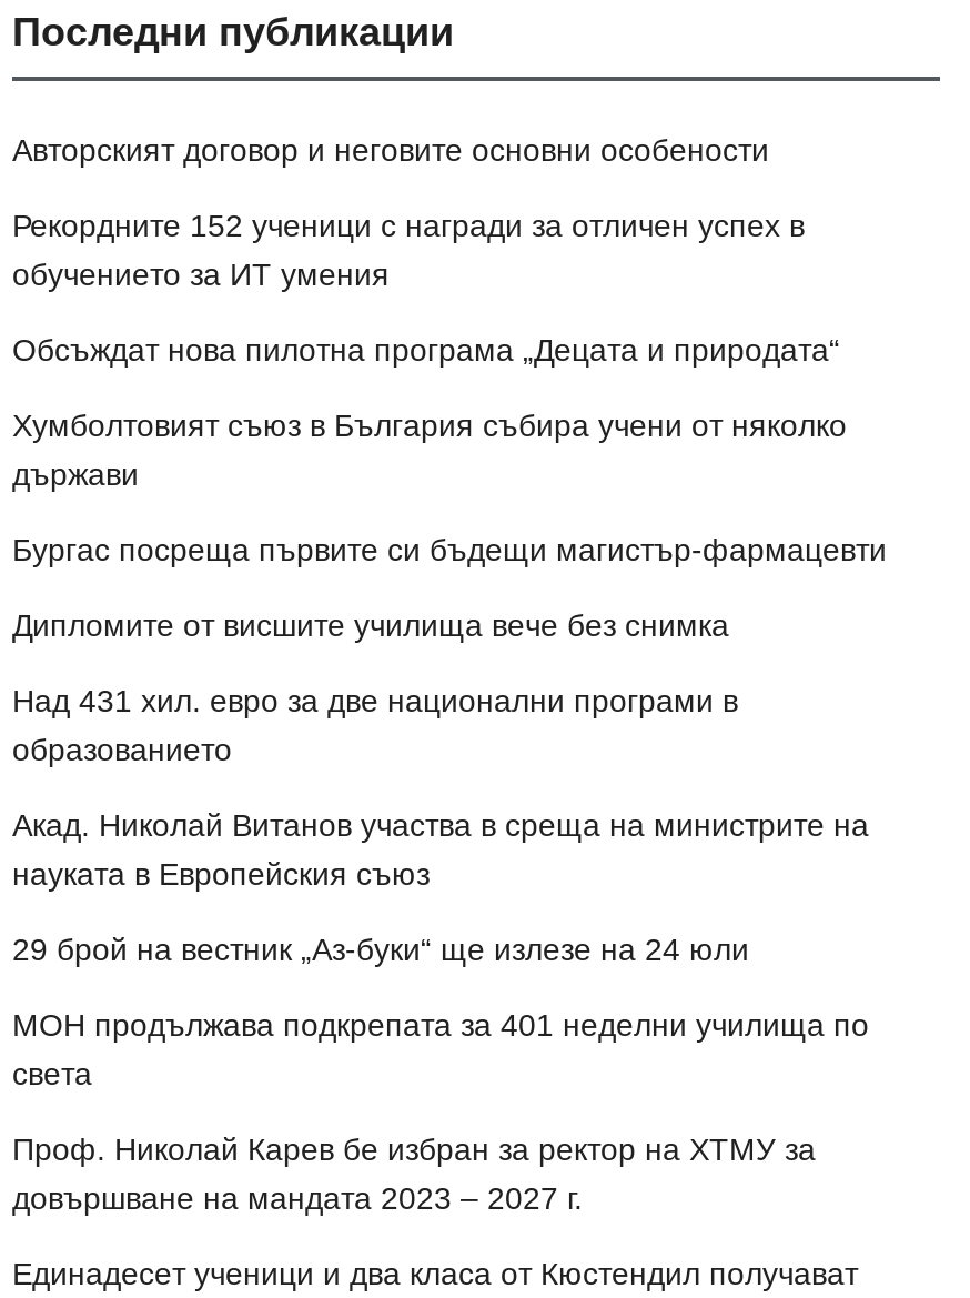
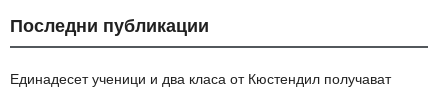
- Авторският договор и неговите основни особености
- Рекордните 152 ученици с награди за отличен успех в
- обучението за ИТ умения
- Обсъждат нова пилотна програма „Децата и природата“
- Хумболтовият съюз в България събира учени от няколко
- държави
- Бургас посреща първите си бъдещи магистър-фармацевти
- Дипломите от висшите училища вече без снимка
- Над 431 хил. евро за две национални програми в
- образованието
- Акад. Николай Витанов участва в среща на министрите на
- науката в Европейския съюз
- 29 брой на вестник „Аз-буки“ ще излезе на 24 юли
- МОН продължава подкрепата за 401 неделни училища по
- света
- Проф. Николай Карев бе избран за ректор на ХТМУ за
- довършване на мандата 2023 – 2027 г.
